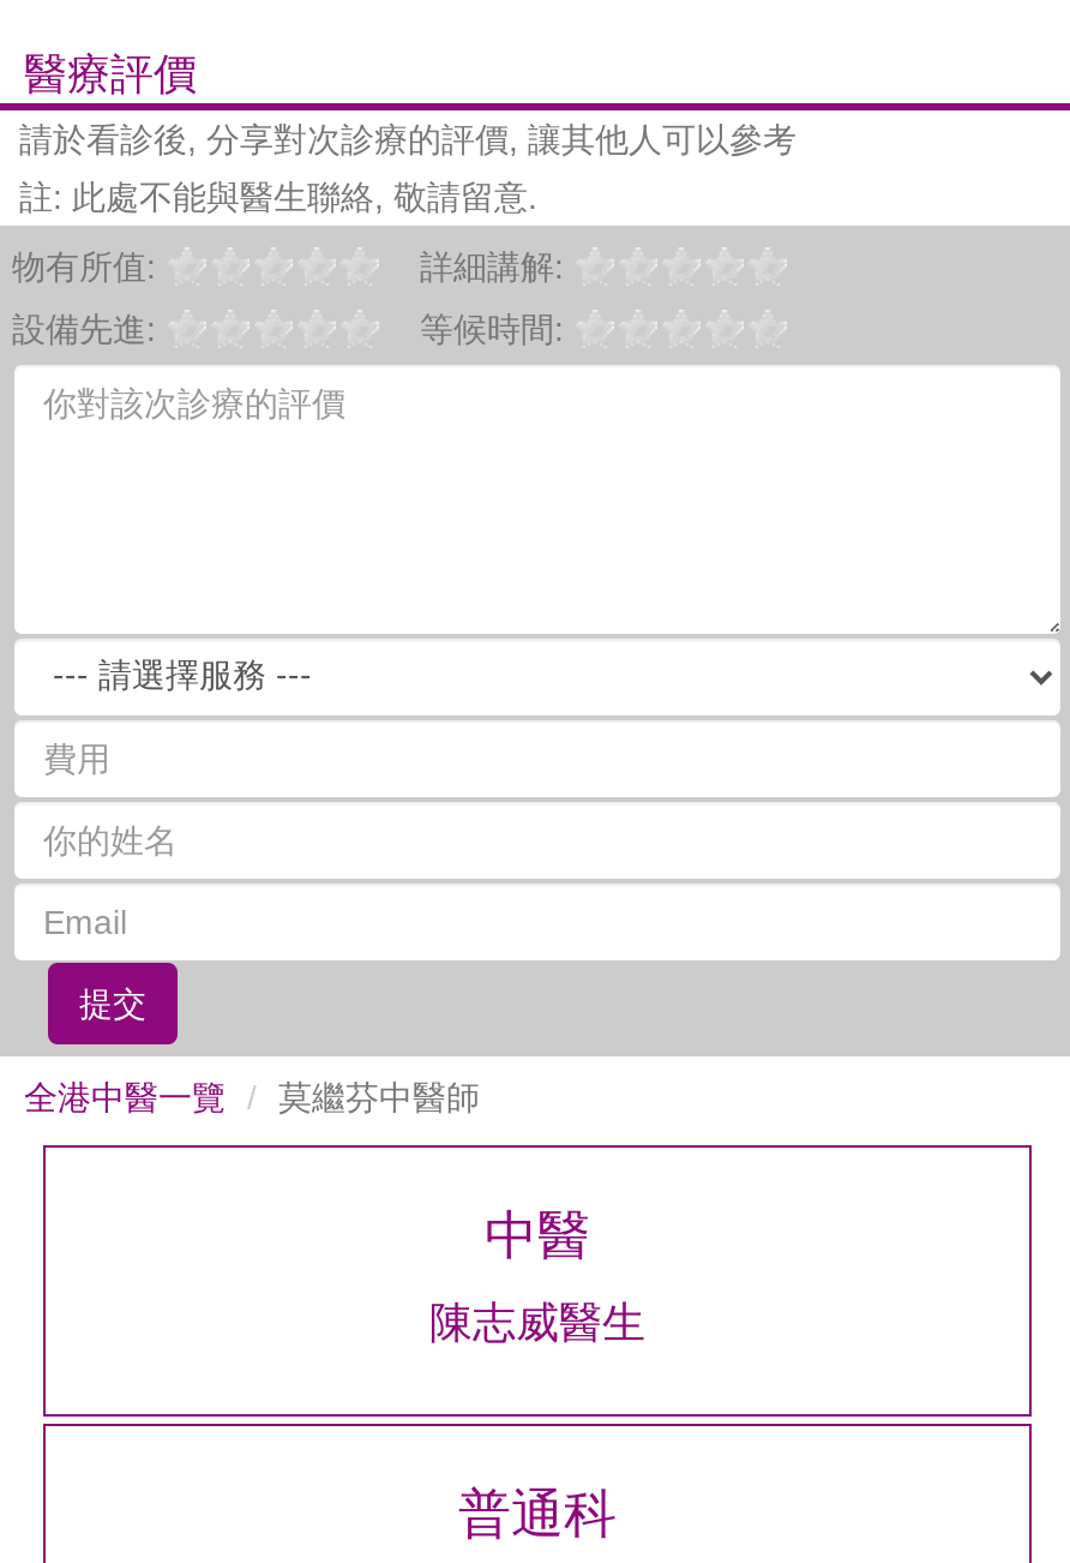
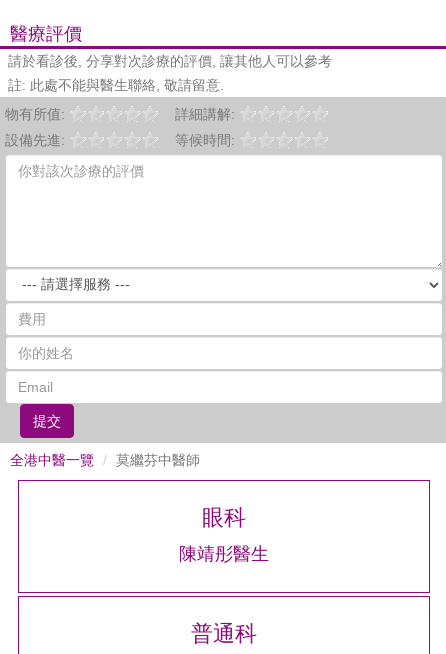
- 中醫
+ 眼科

- 陳志威醫生
+ 陳靖彤醫生
